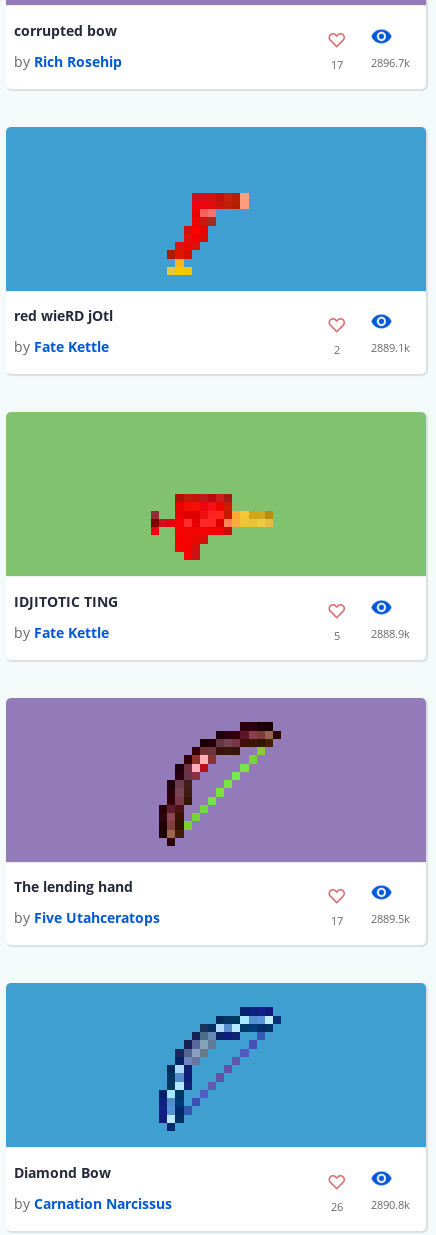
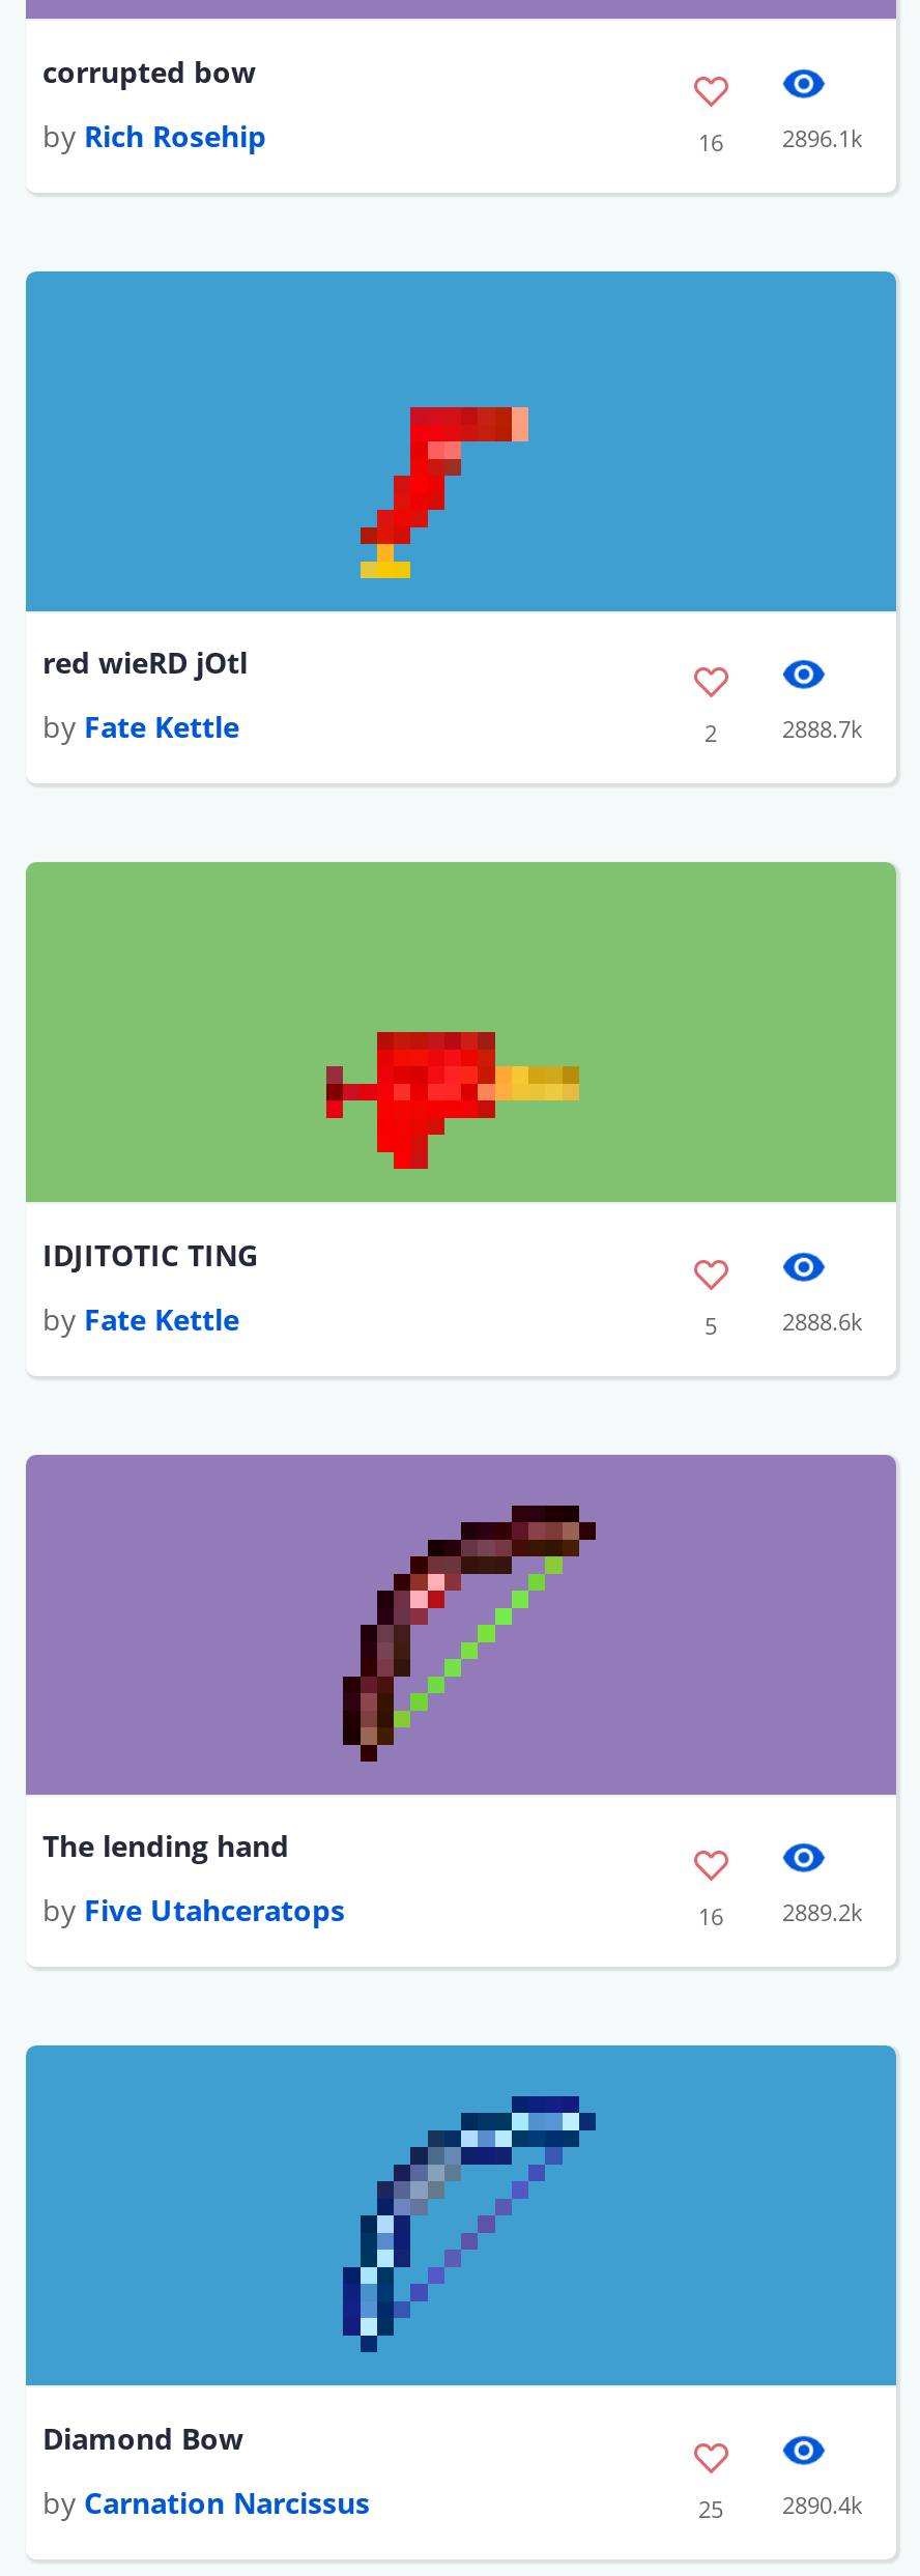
- 17
- 2896.7k
+ 16
+ 2896.1k

- 2889.1k
+ 2888.7k

- 2888.9k
+ 2888.6k

- 17
- 2889.5k
+ 16
+ 2889.2k

- 26
- 2890.8k
+ 25
+ 2890.4k
